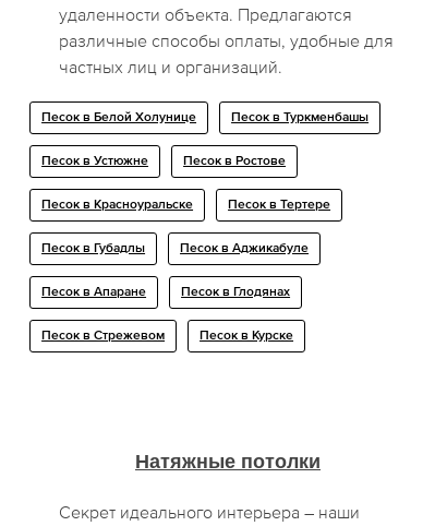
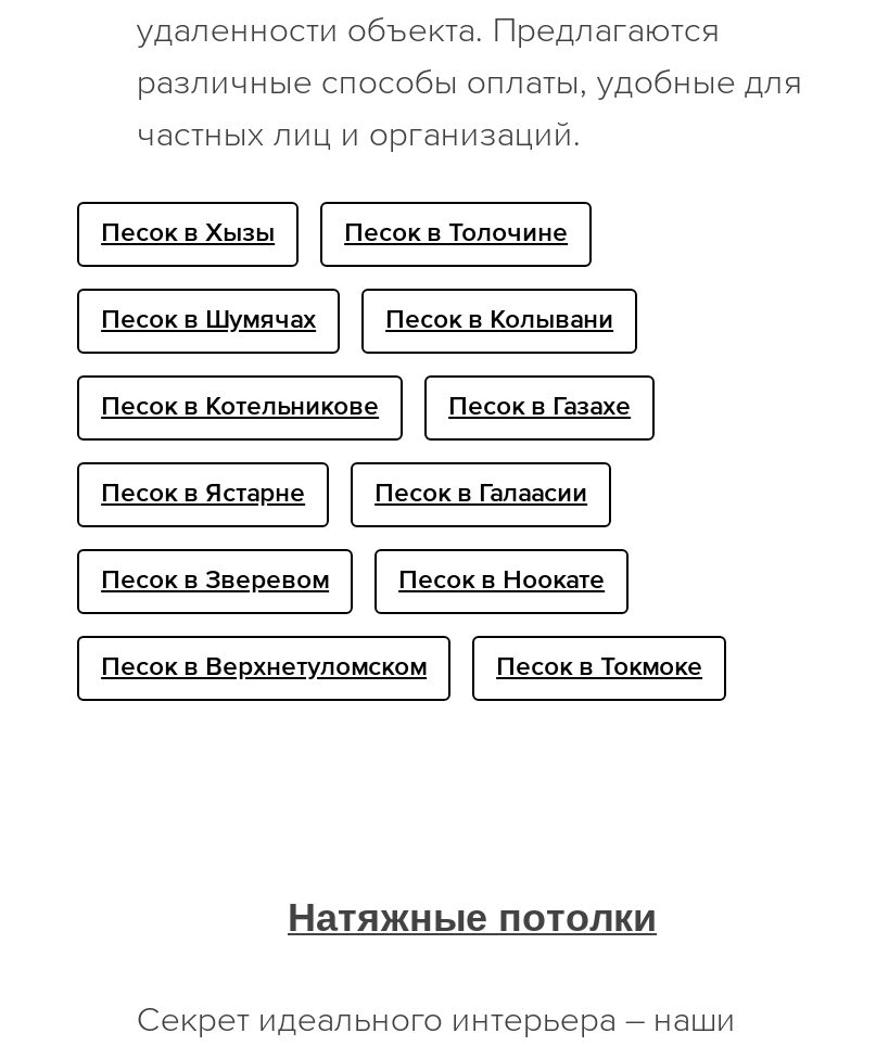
- Песок в Белой Холунице
- Песок в Туркменбашы
+ Песок в Хызы
+ Песок в Толочине

- Песок в Устюжне
- Песок в Ростове
+ Песок в Шумячах
+ Песок в Колывани

- Песок в Красноуральске
- Песок в Тертере
+ Песок в Котельникове
+ Песок в Газахе

- Песок в Губадлы
- Песок в Аджикабуле
+ Песок в Ястарне
+ Песок в Галаасии

- Песок в Апаране
- Песок в Глодянах
+ Песок в Зверевом
+ Песок в Ноокате

- Песок в Стрежевом
- Песок в Курске
+ Песок в Верхнетуломском
+ Песок в Токмоке
